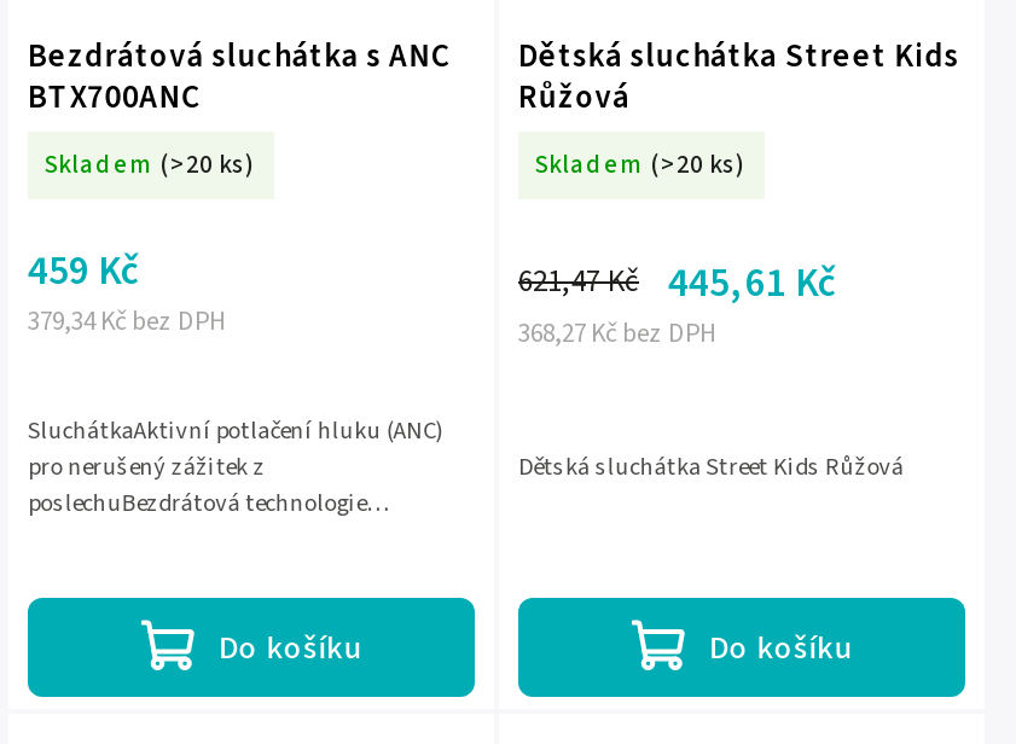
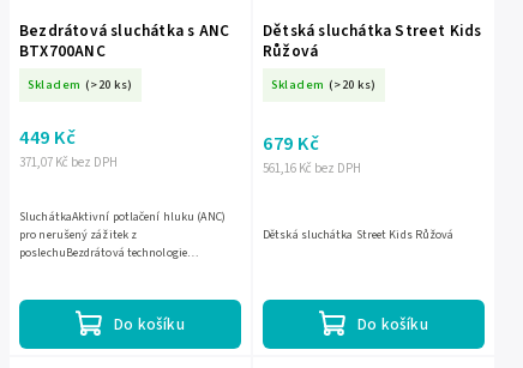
- 459 Kč
+ 449 Kč

- 621,47 Kč
- 445,61 Kč
+ 679 Kč

- 379,34 Kč bez DPH
+ 371,07 Kč bez DPH

- 368,27 Kč bez DPH
+ 561,16 Kč bez DPH
